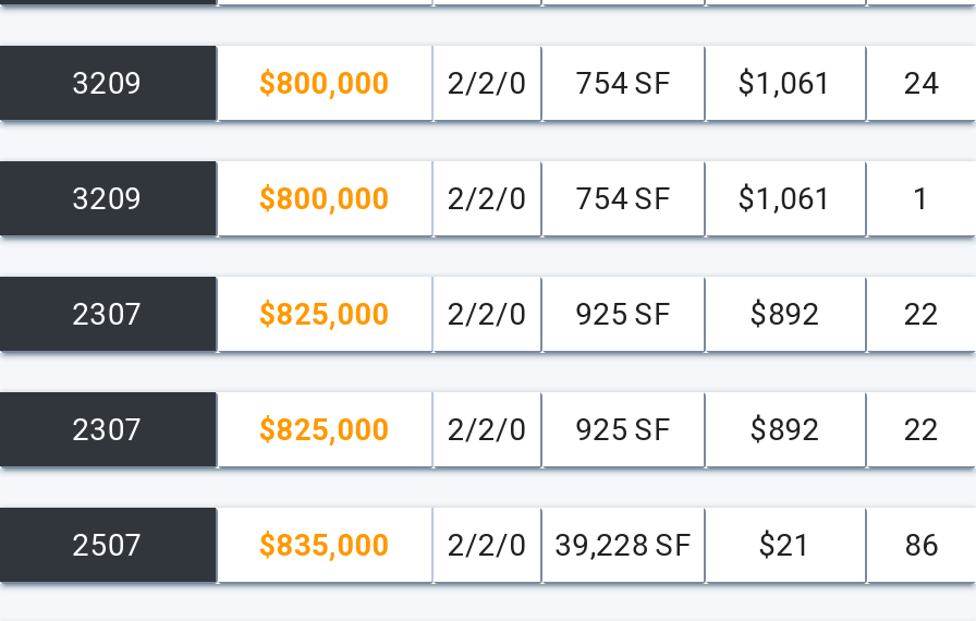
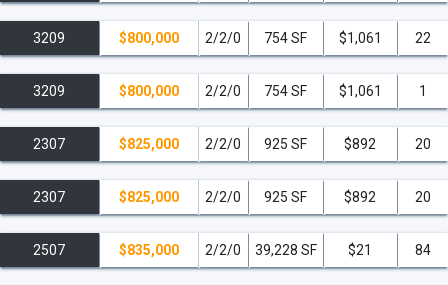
- 24
+ 22

- 22
+ 20

- 22
+ 20

- 86
+ 84
